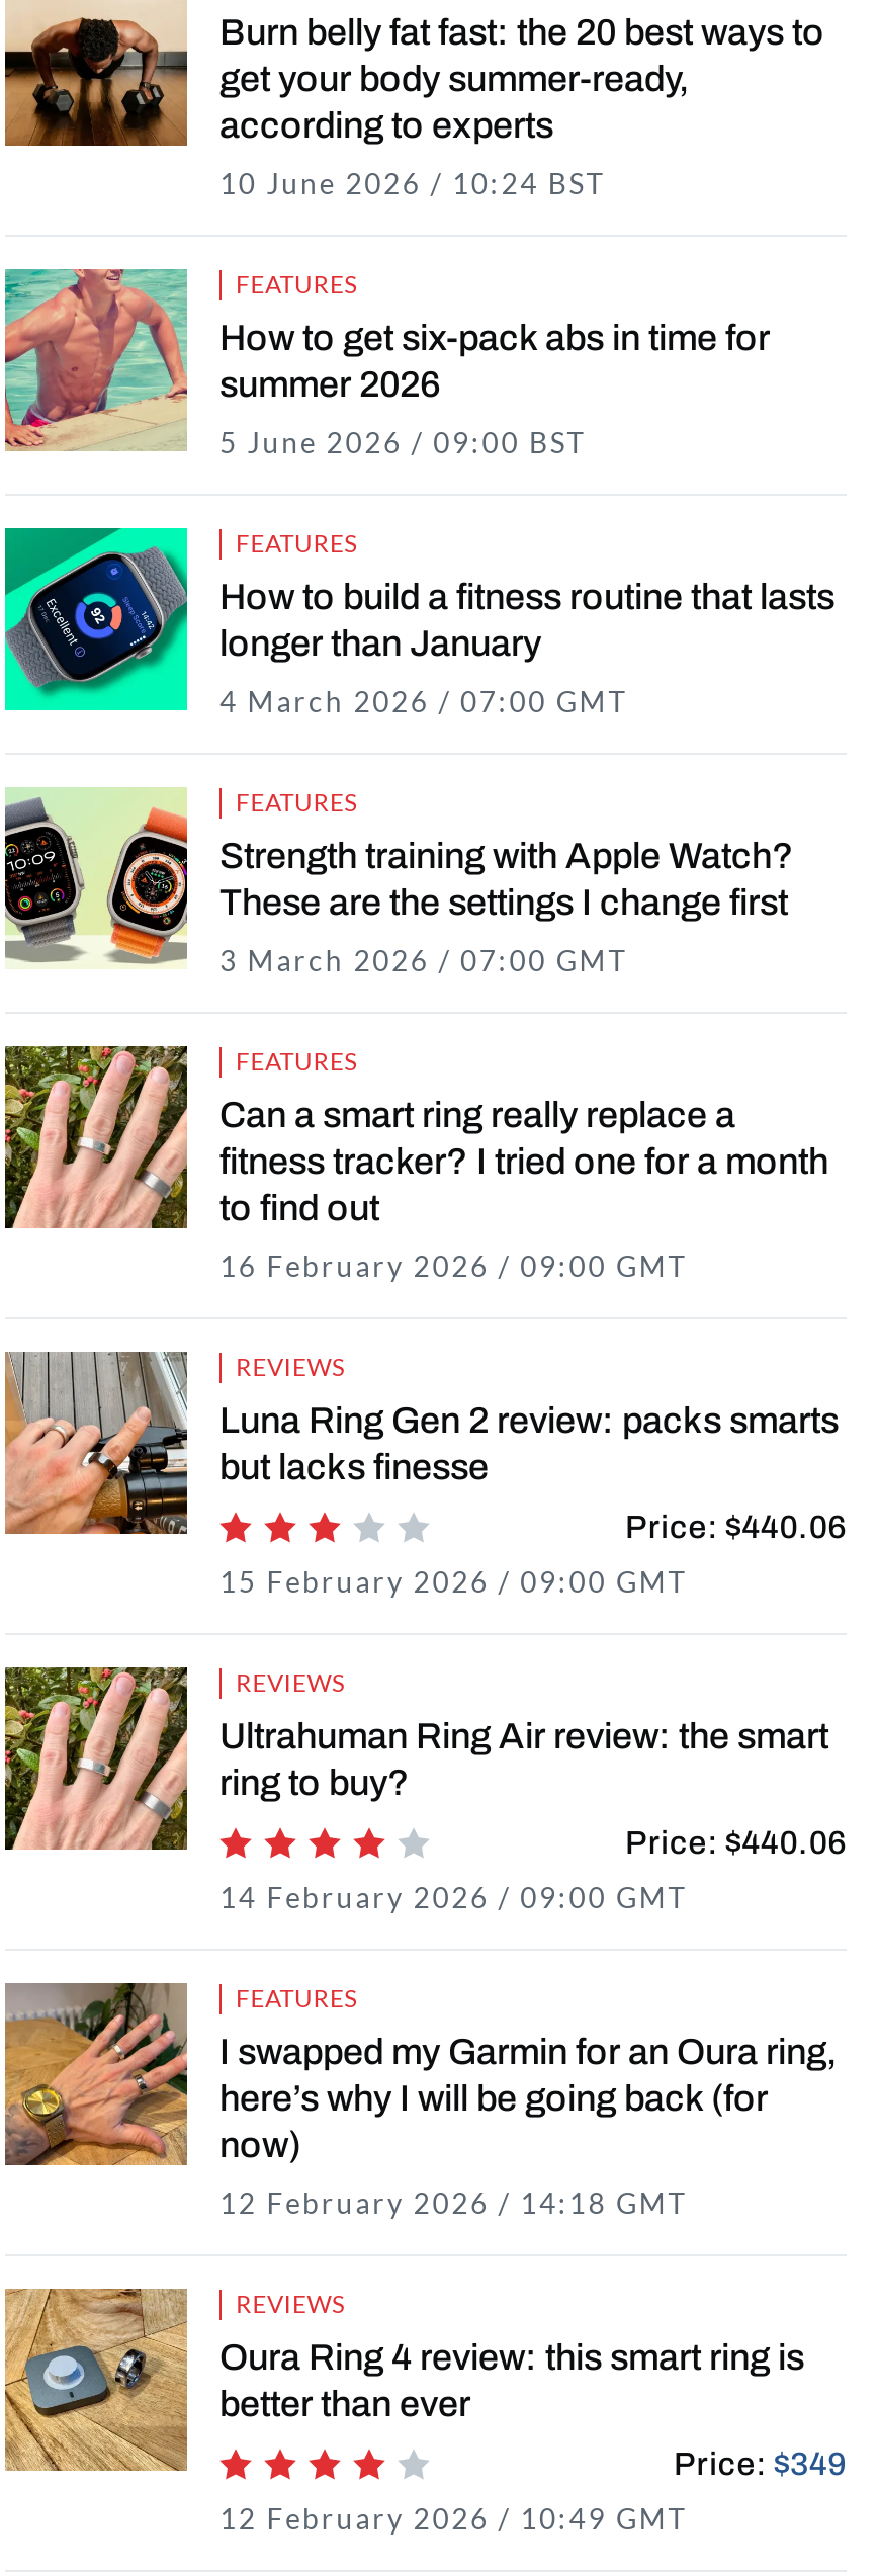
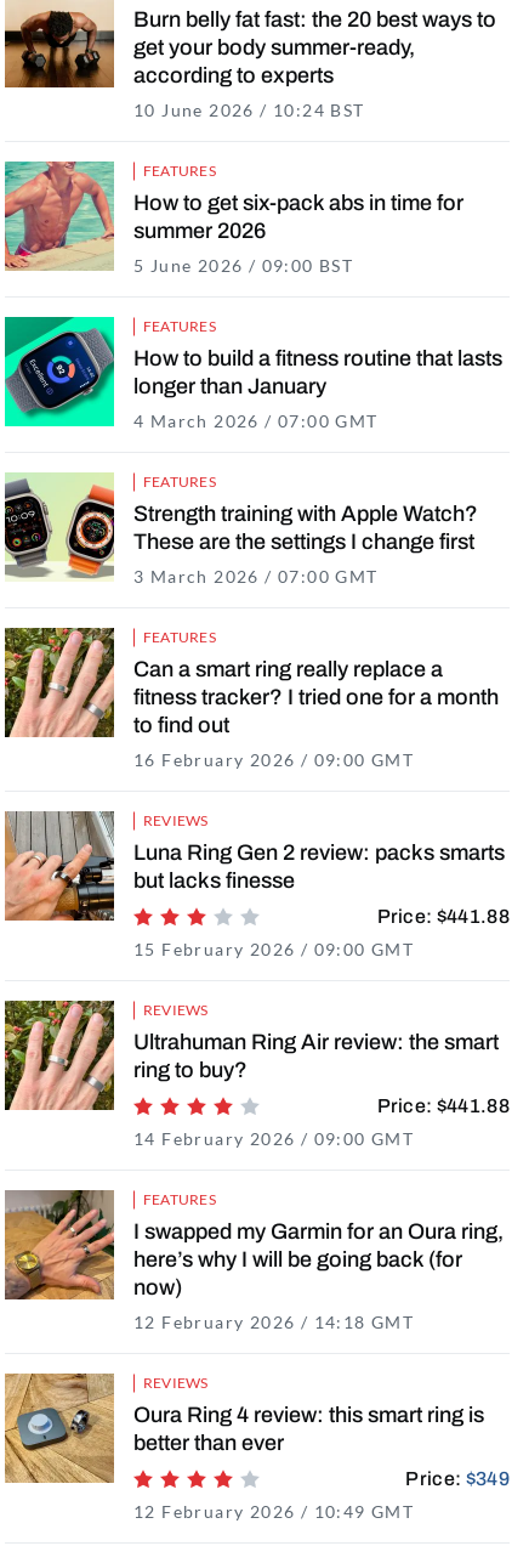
- Price: $440.06
+ Price: $441.88

- Price: $440.06
+ Price: $441.88
